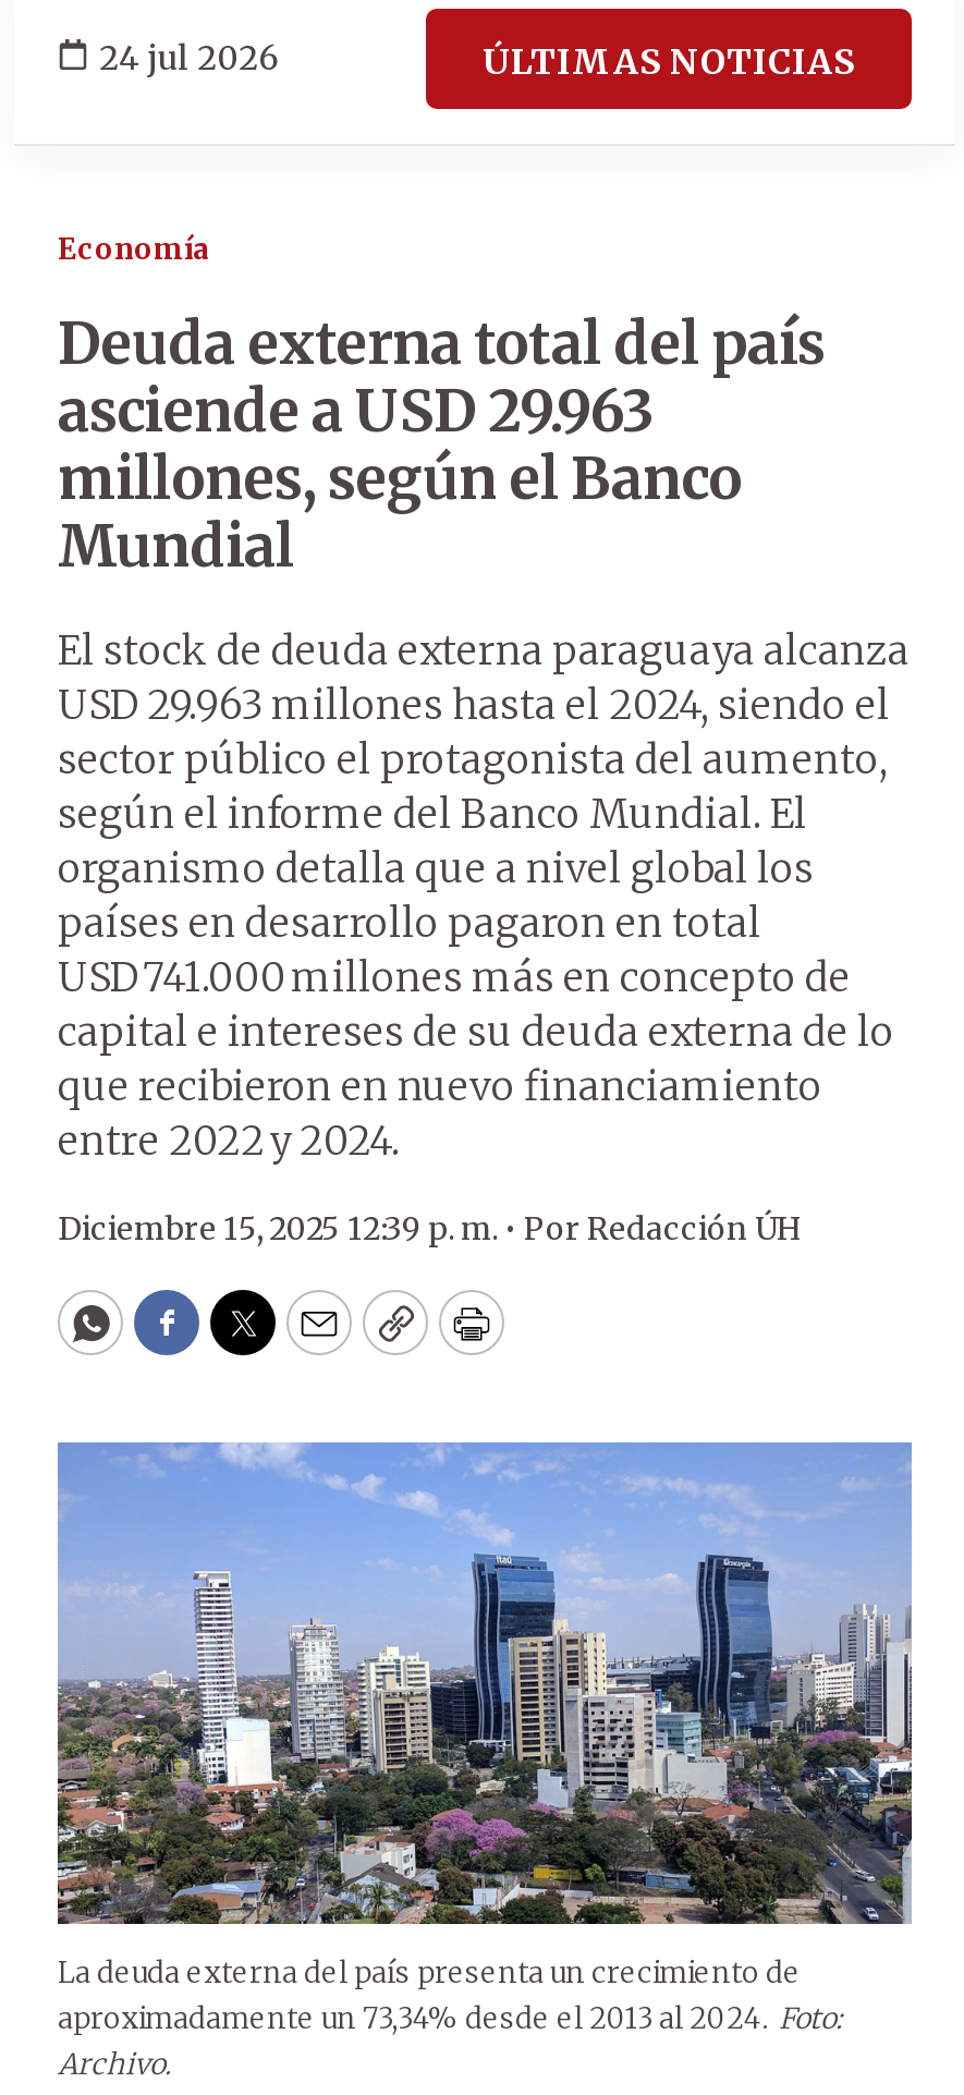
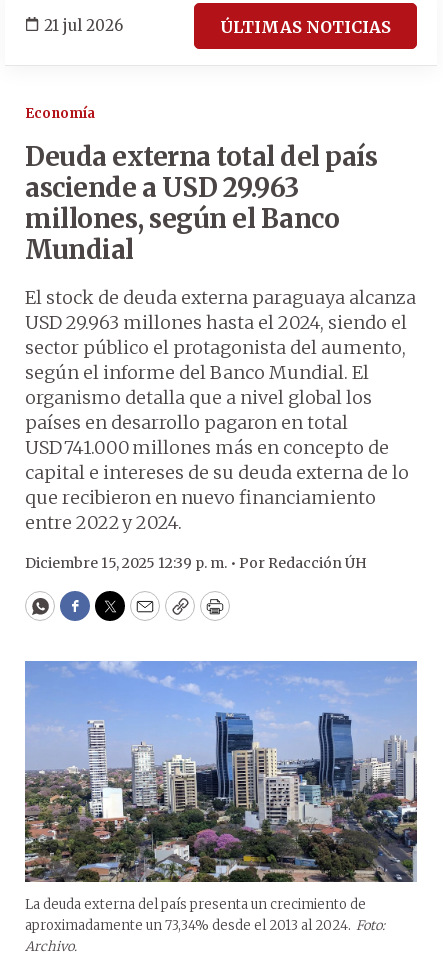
- 24 jul 2026
+ 21 jul 2026
